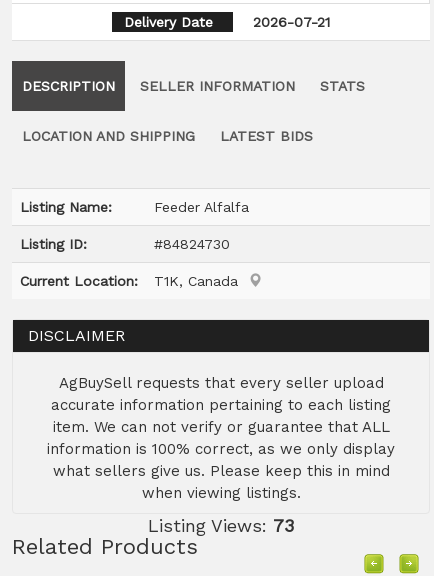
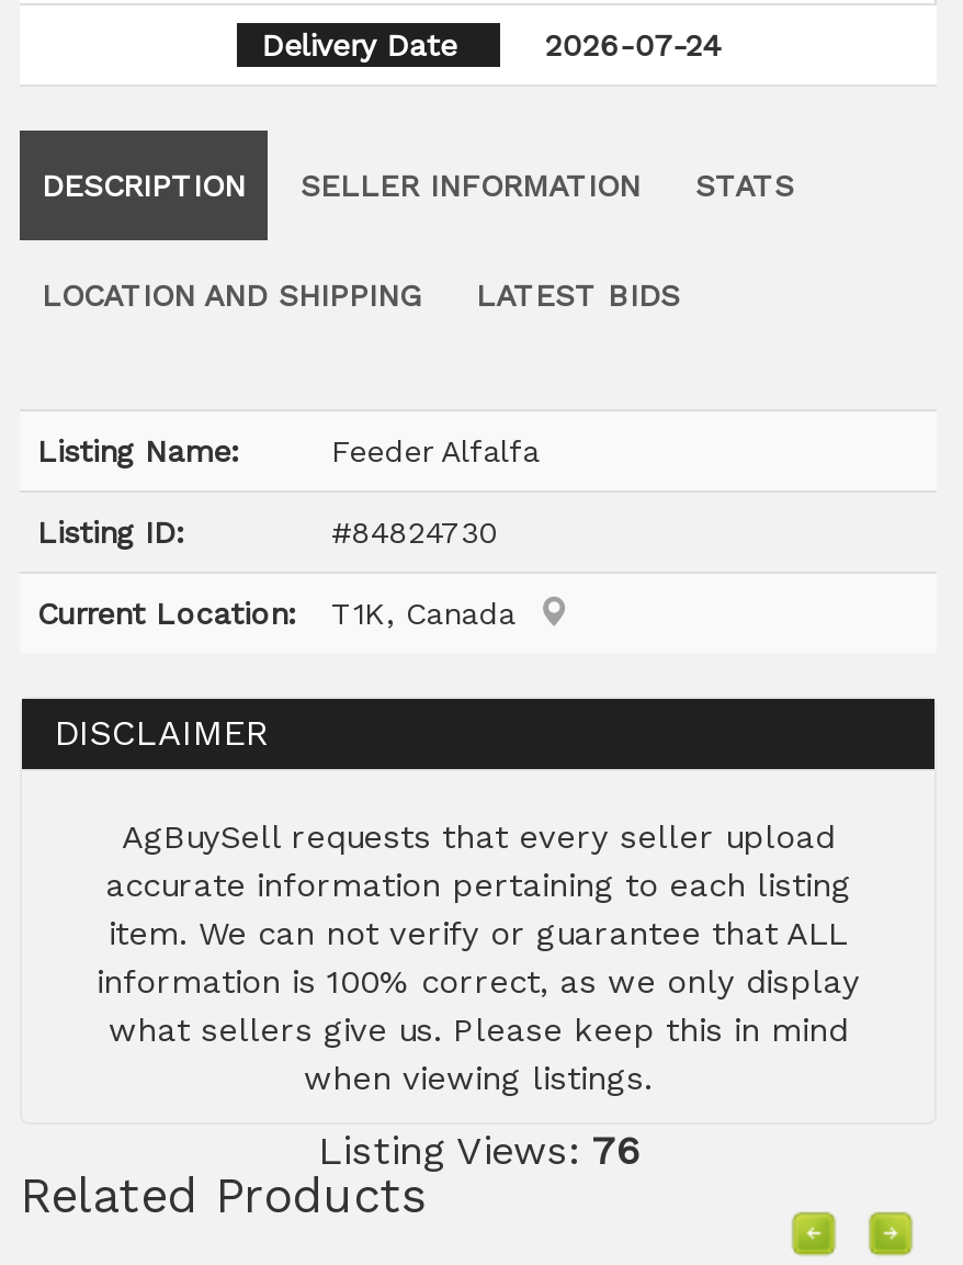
- 2026-07-21
+ 2026-07-24

- Listing Views: 73
+ Listing Views: 76
